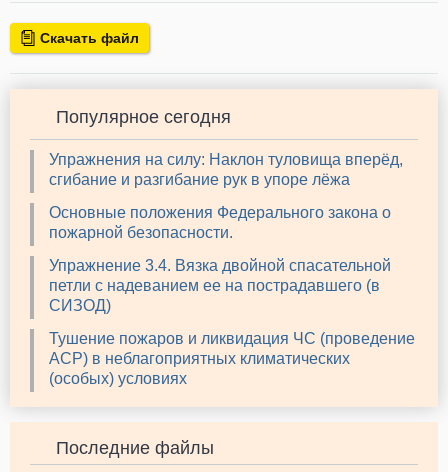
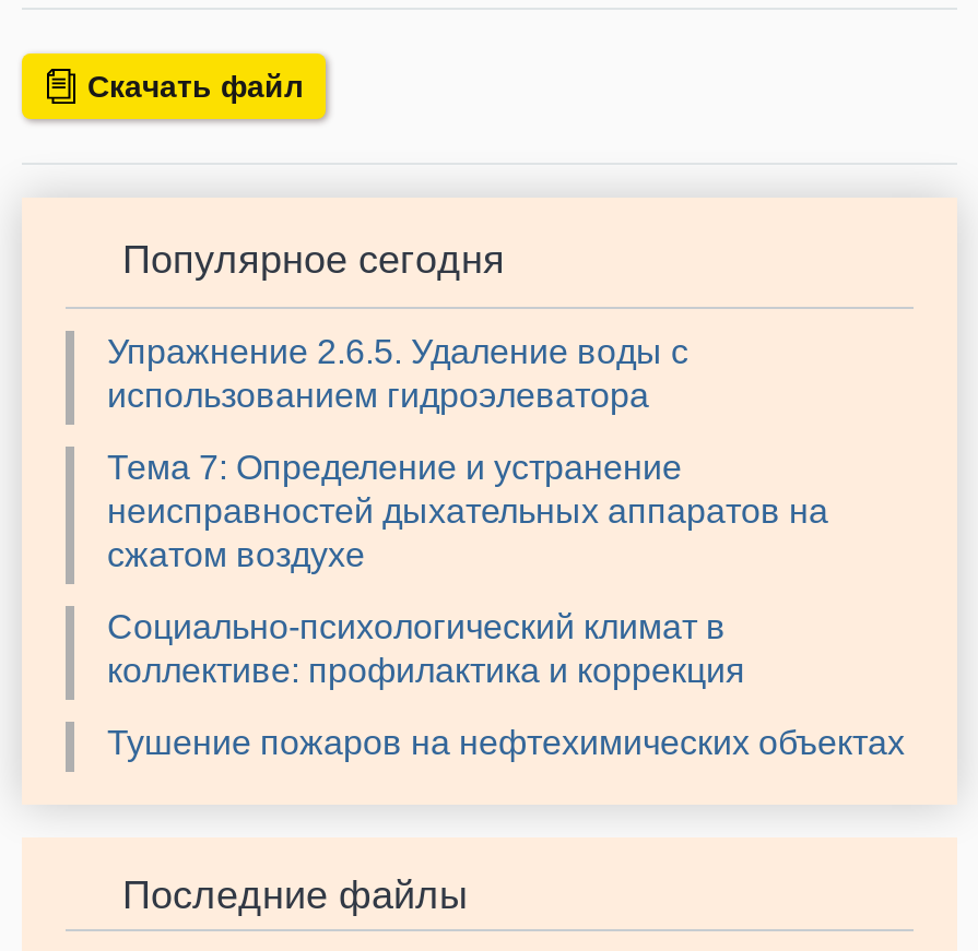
- Упражнения на силу: Наклон туловища вперёд,
- сгибание и разгибание рук в упоре лёжа
+ Упражнение 2.6.5. Удаление воды с
+ использованием гидроэлеватора

- Основные положения Федерального закона о
- пожарной безопасности.
+ Тема 7: Определение и устранение
+ неисправностей дыхательных аппаратов на
+ сжатом воздухе

- Упражнение 3.4. Вязка двойной спасательной
- петли с надеванием ее на пострадавшего (в
- СИЗОД)
+ Социально-психологический климат в
+ коллективе: профилактика и коррекция

- Тушение пожаров и ликвидация ЧС (проведение
- АСР) в неблагоприятных климатических
- (особых) условиях
+ Тушение пожаров на нефтехимических объектах
